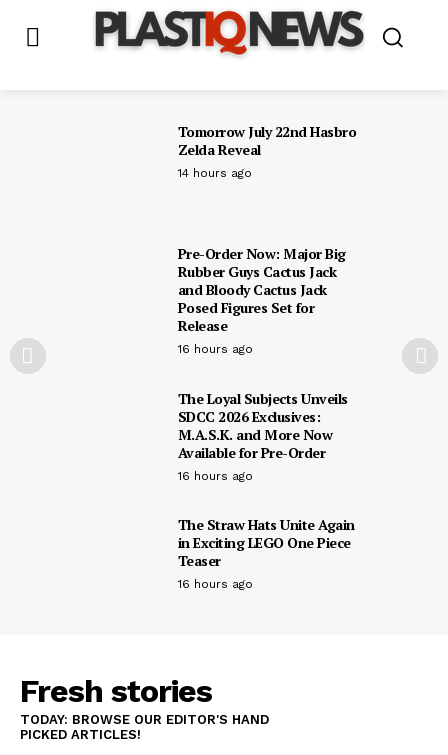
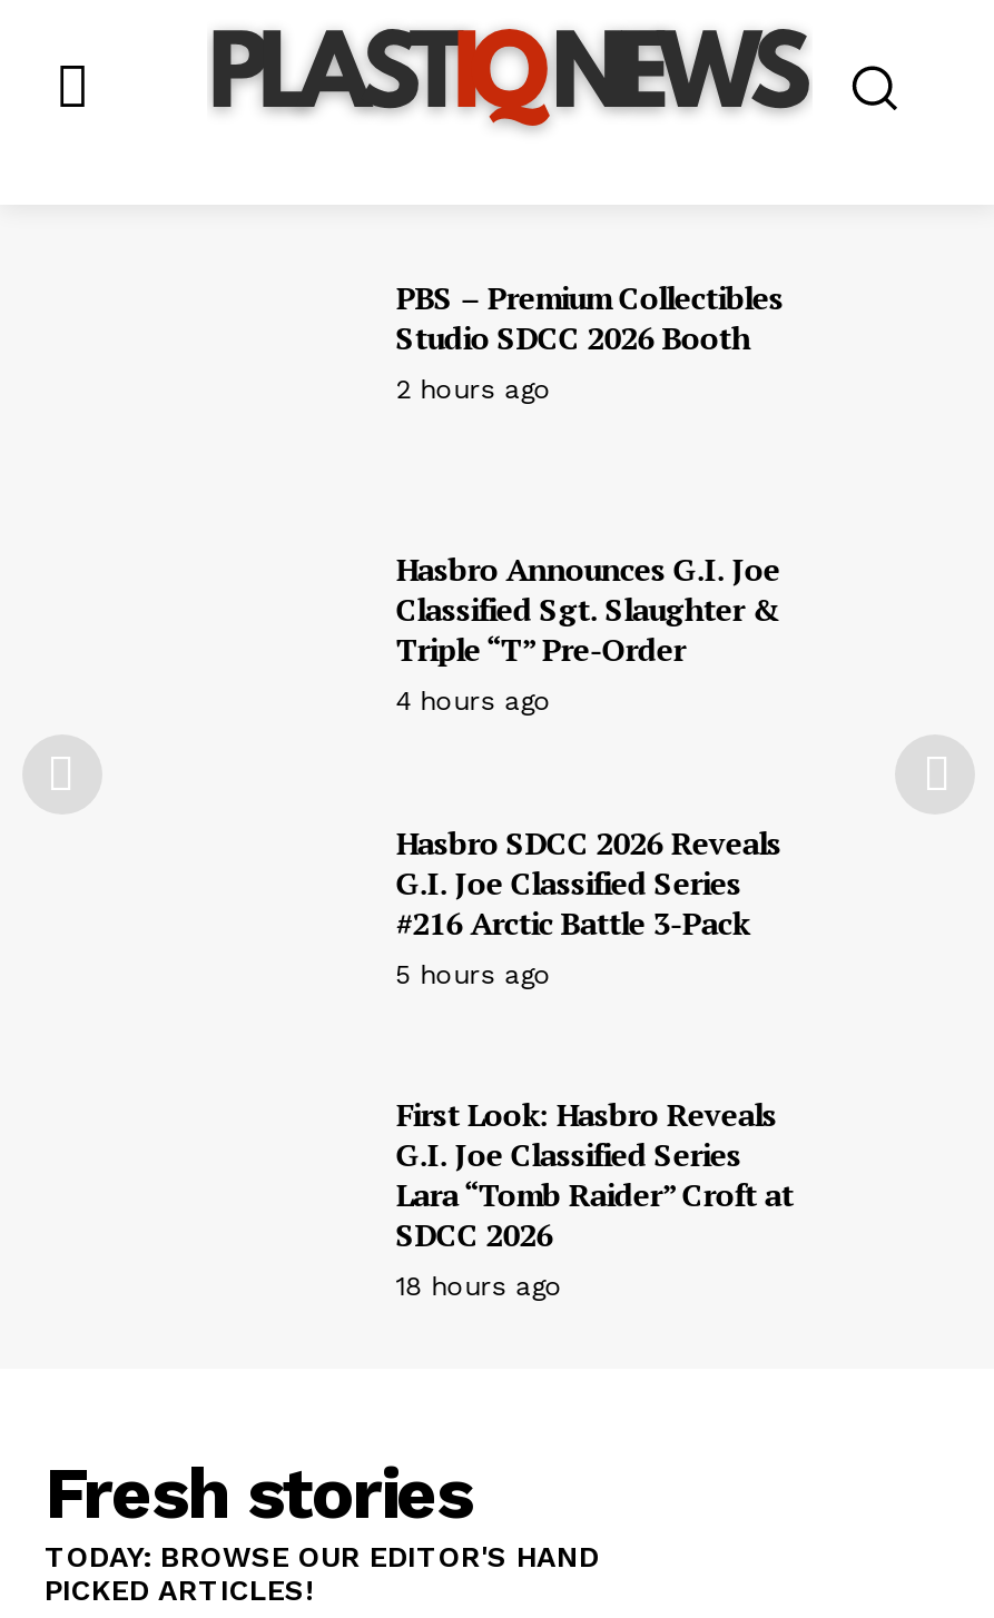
- Tomorrow July 22nd Hasbro
- Zelda Reveal
- 14 hours ago
+ PBS – Premium Collectibles
+ Studio SDCC 2026 Booth
+ 2 hours ago

- Pre-Order Now: Major Big
- Rubber Guys Cactus Jack
- and Bloody Cactus Jack
- Posed Figures Set for
- Release
- 16 hours ago
+ Hasbro Announces G.I. Joe
+ Classified Sgt. Slaughter &
+ Triple “T” Pre-Order
+ 4 hours ago

- The Loyal Subjects Unveils
- SDCC 2026 Exclusives:
- M.A.S.K. and More Now
- Available for Pre-Order
- 16 hours ago
+ Hasbro SDCC 2026 Reveals
+ G.I. Joe Classified Series
+ #216 Arctic Battle 3-Pack
+ 5 hours ago

- The Straw Hats Unite Again
- in Exciting LEGO One Piece
- Teaser
- 16 hours ago
+ First Look: Hasbro Reveals
+ G.I. Joe Classified Series
+ Lara “Tomb Raider” Croft at
+ SDCC 2026
+ 18 hours ago
